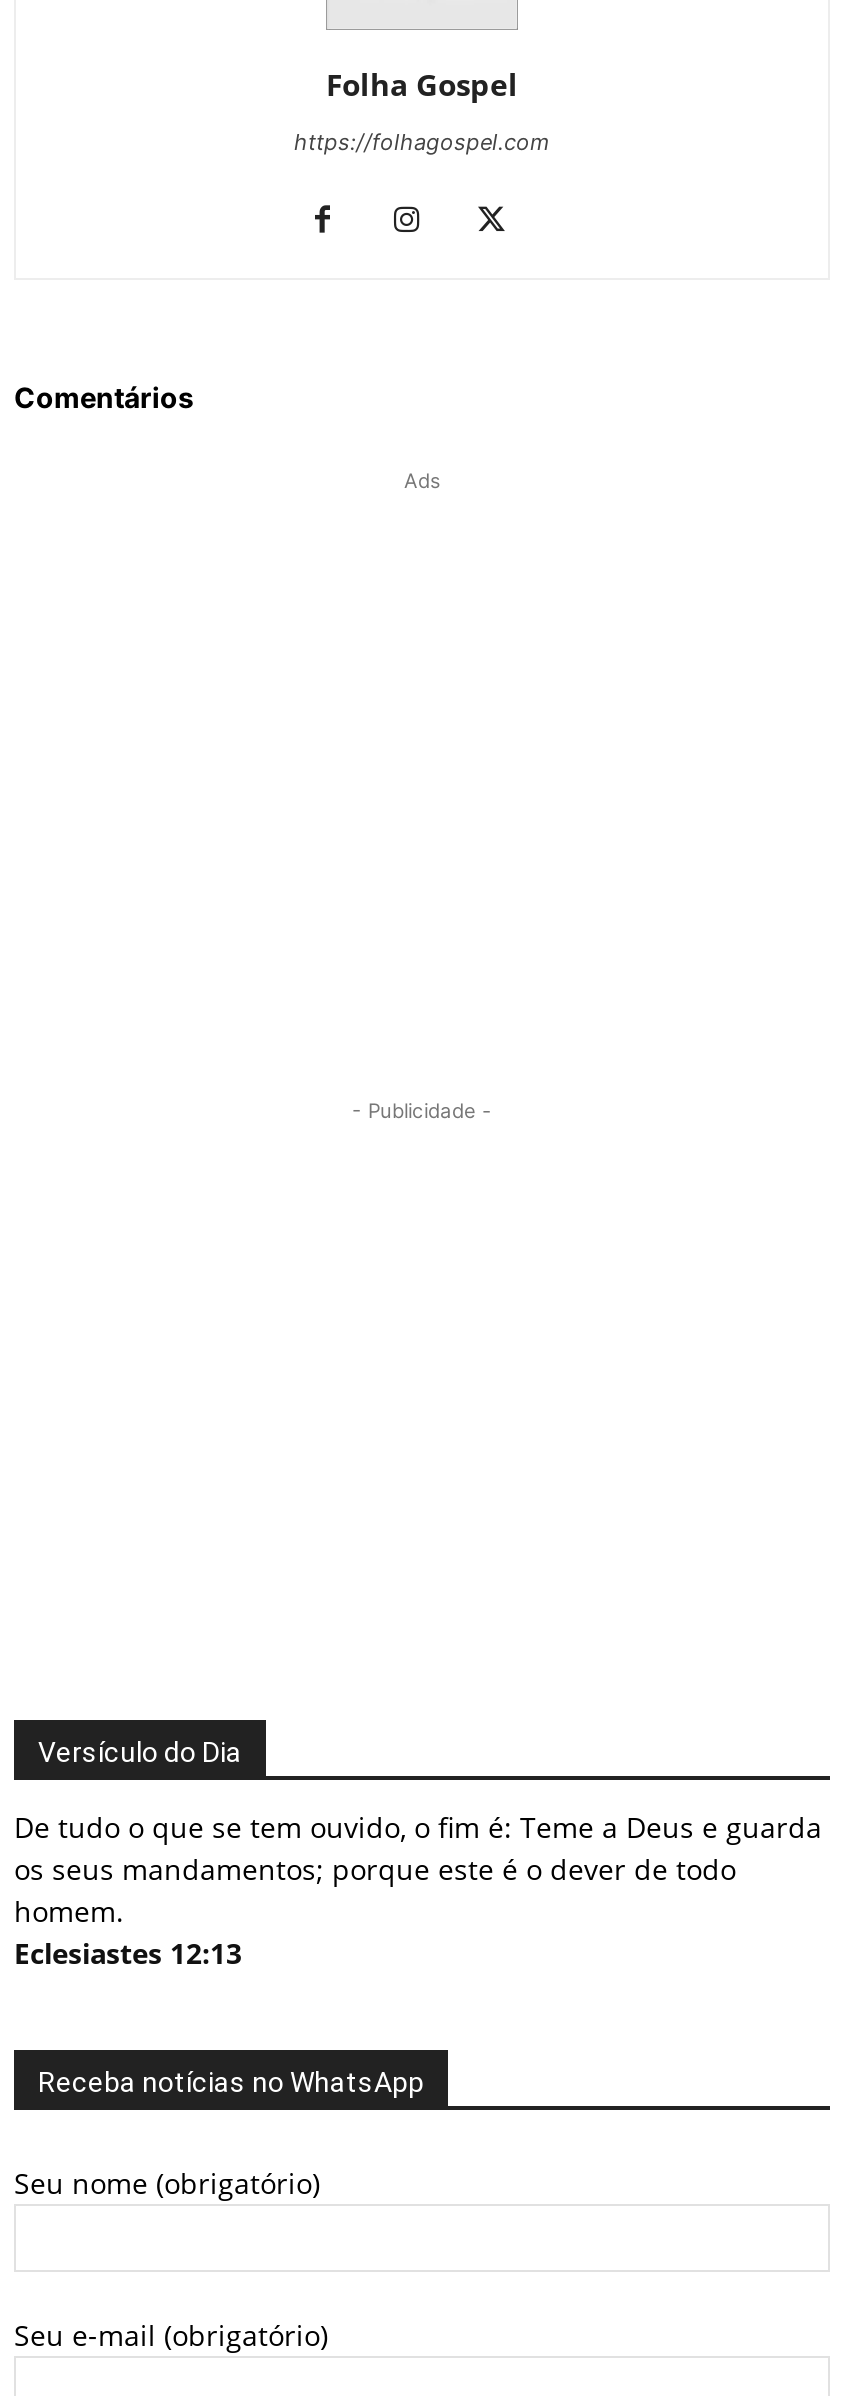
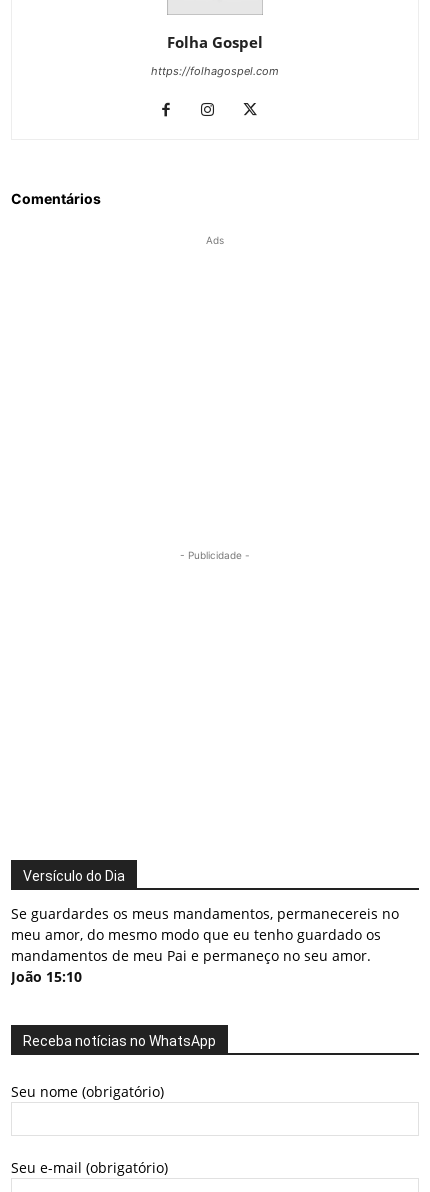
- De tudo o que se tem ouvido, o fim é: Teme a Deus e guarda
- os seus mandamentos; porque este é o dever de todo
- homem.
- Eclesiastes 12:13
+ Se guardardes os meus mandamentos, permanecereis no
+ meu amor, do mesmo modo que eu tenho guardado os
+ mandamentos de meu Pai e permaneço no seu amor.
+ João 15:10
